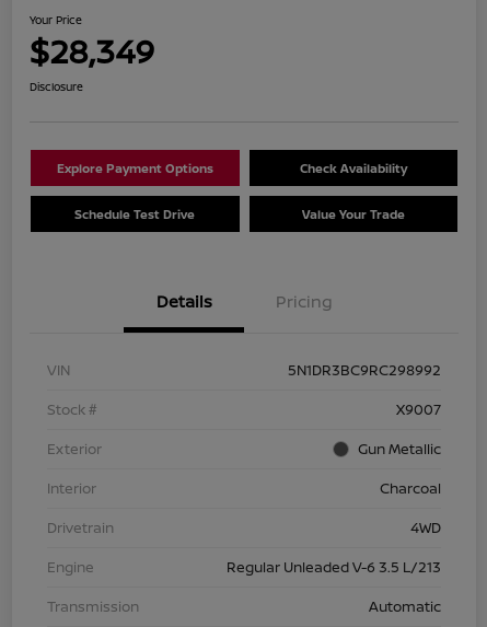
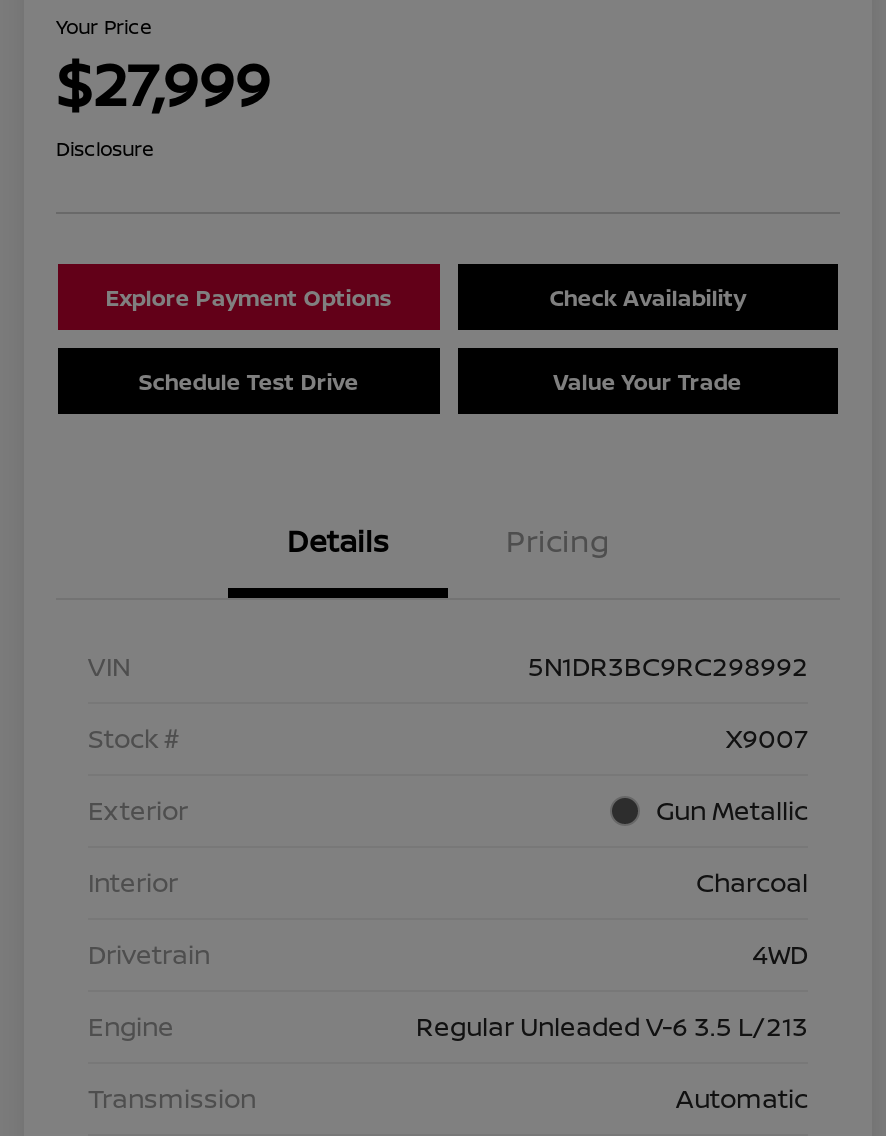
- $28,349
+ $27,999
